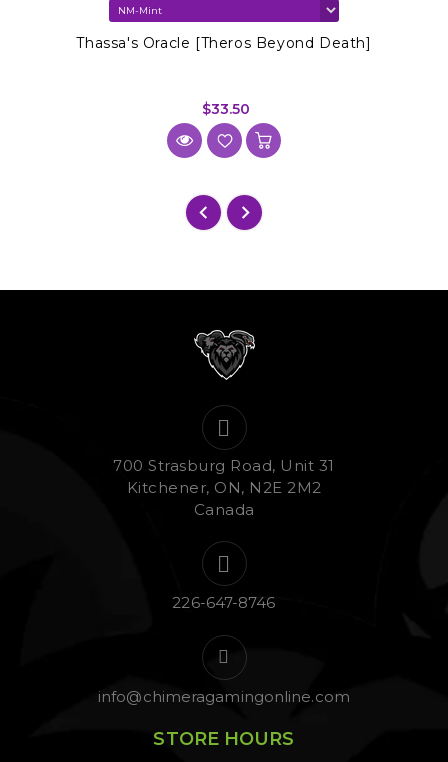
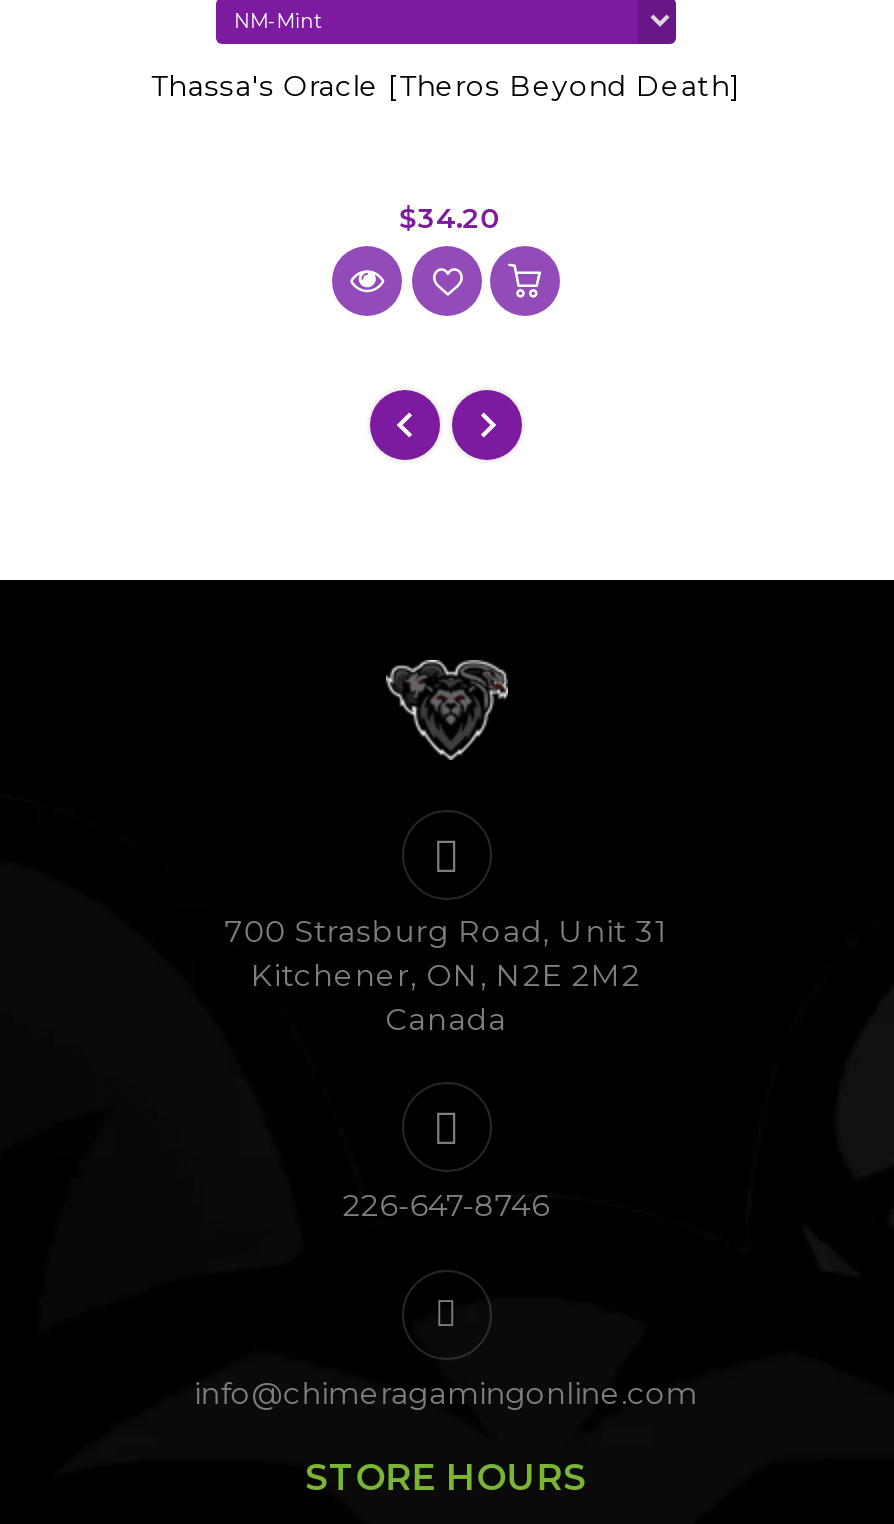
- $33.50
+ $34.20
